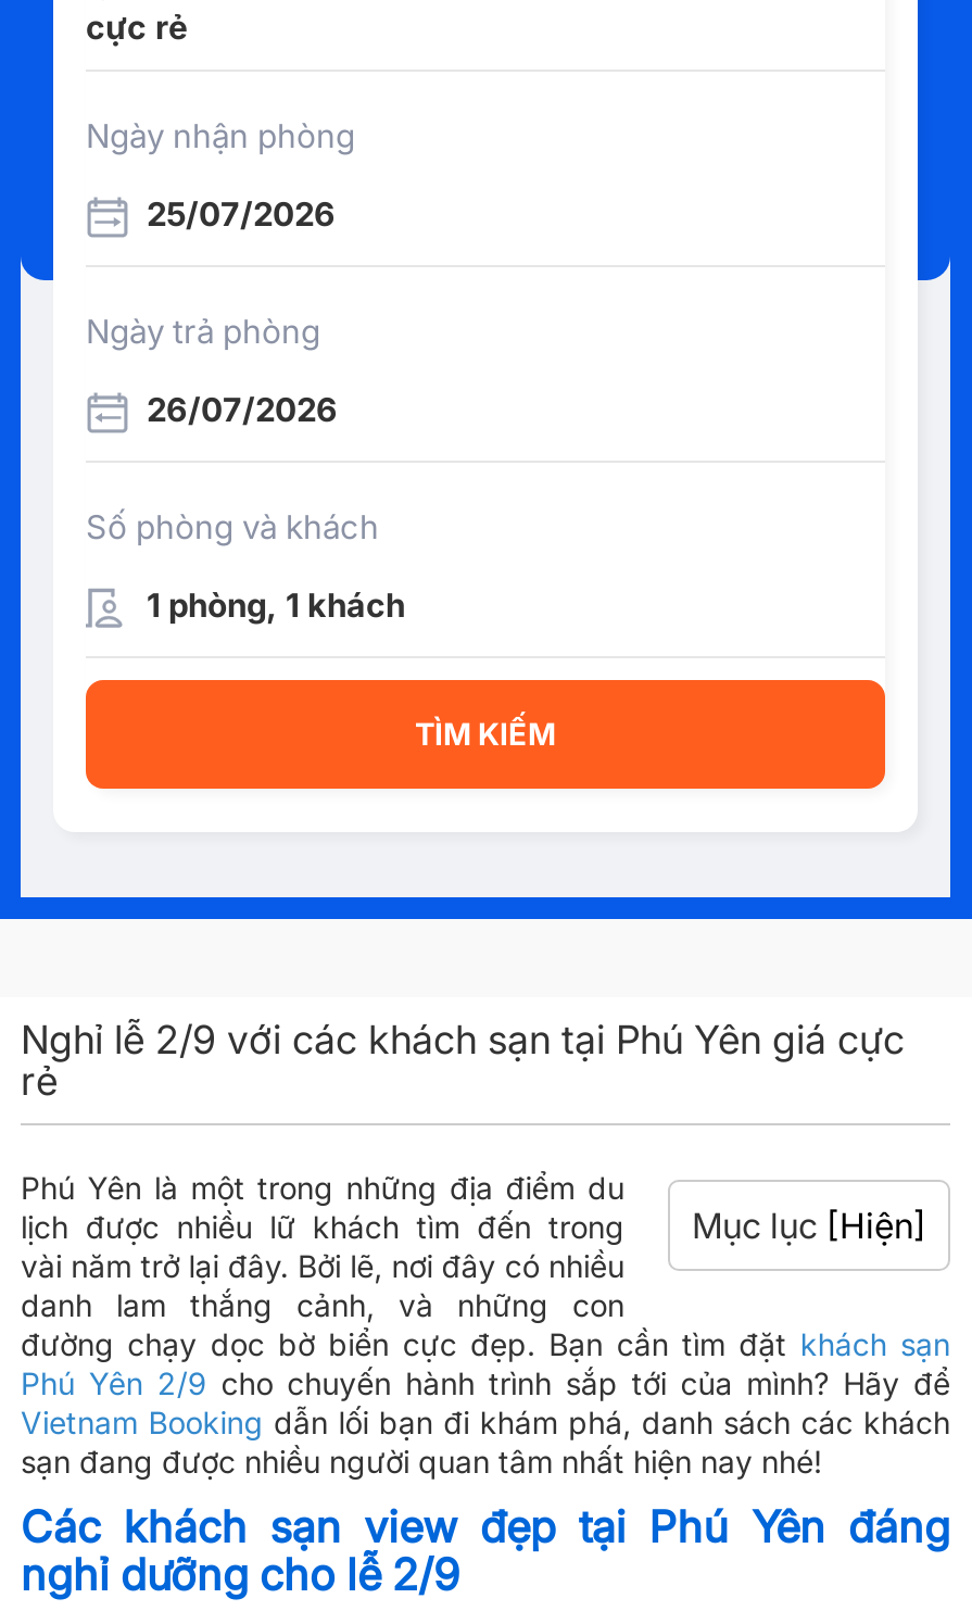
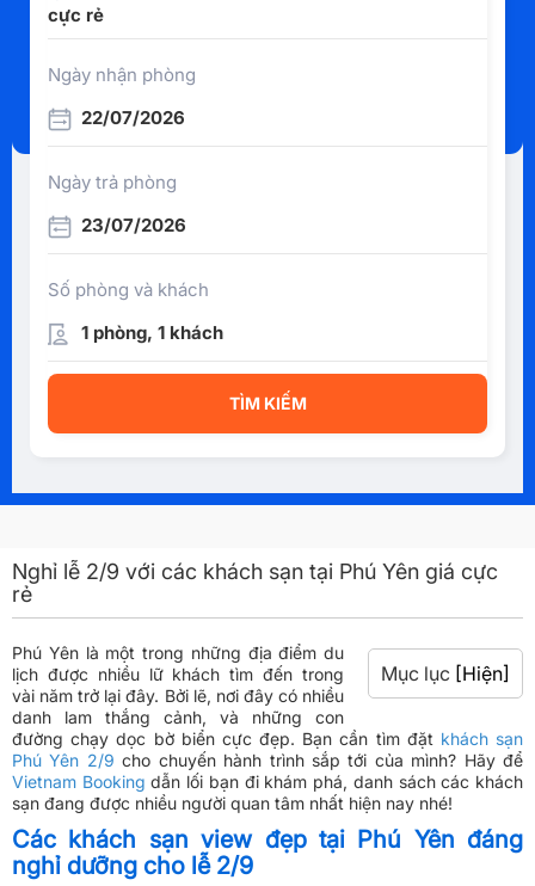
- 25/07/2026
+ 22/07/2026

- 26/07/2026
+ 23/07/2026
